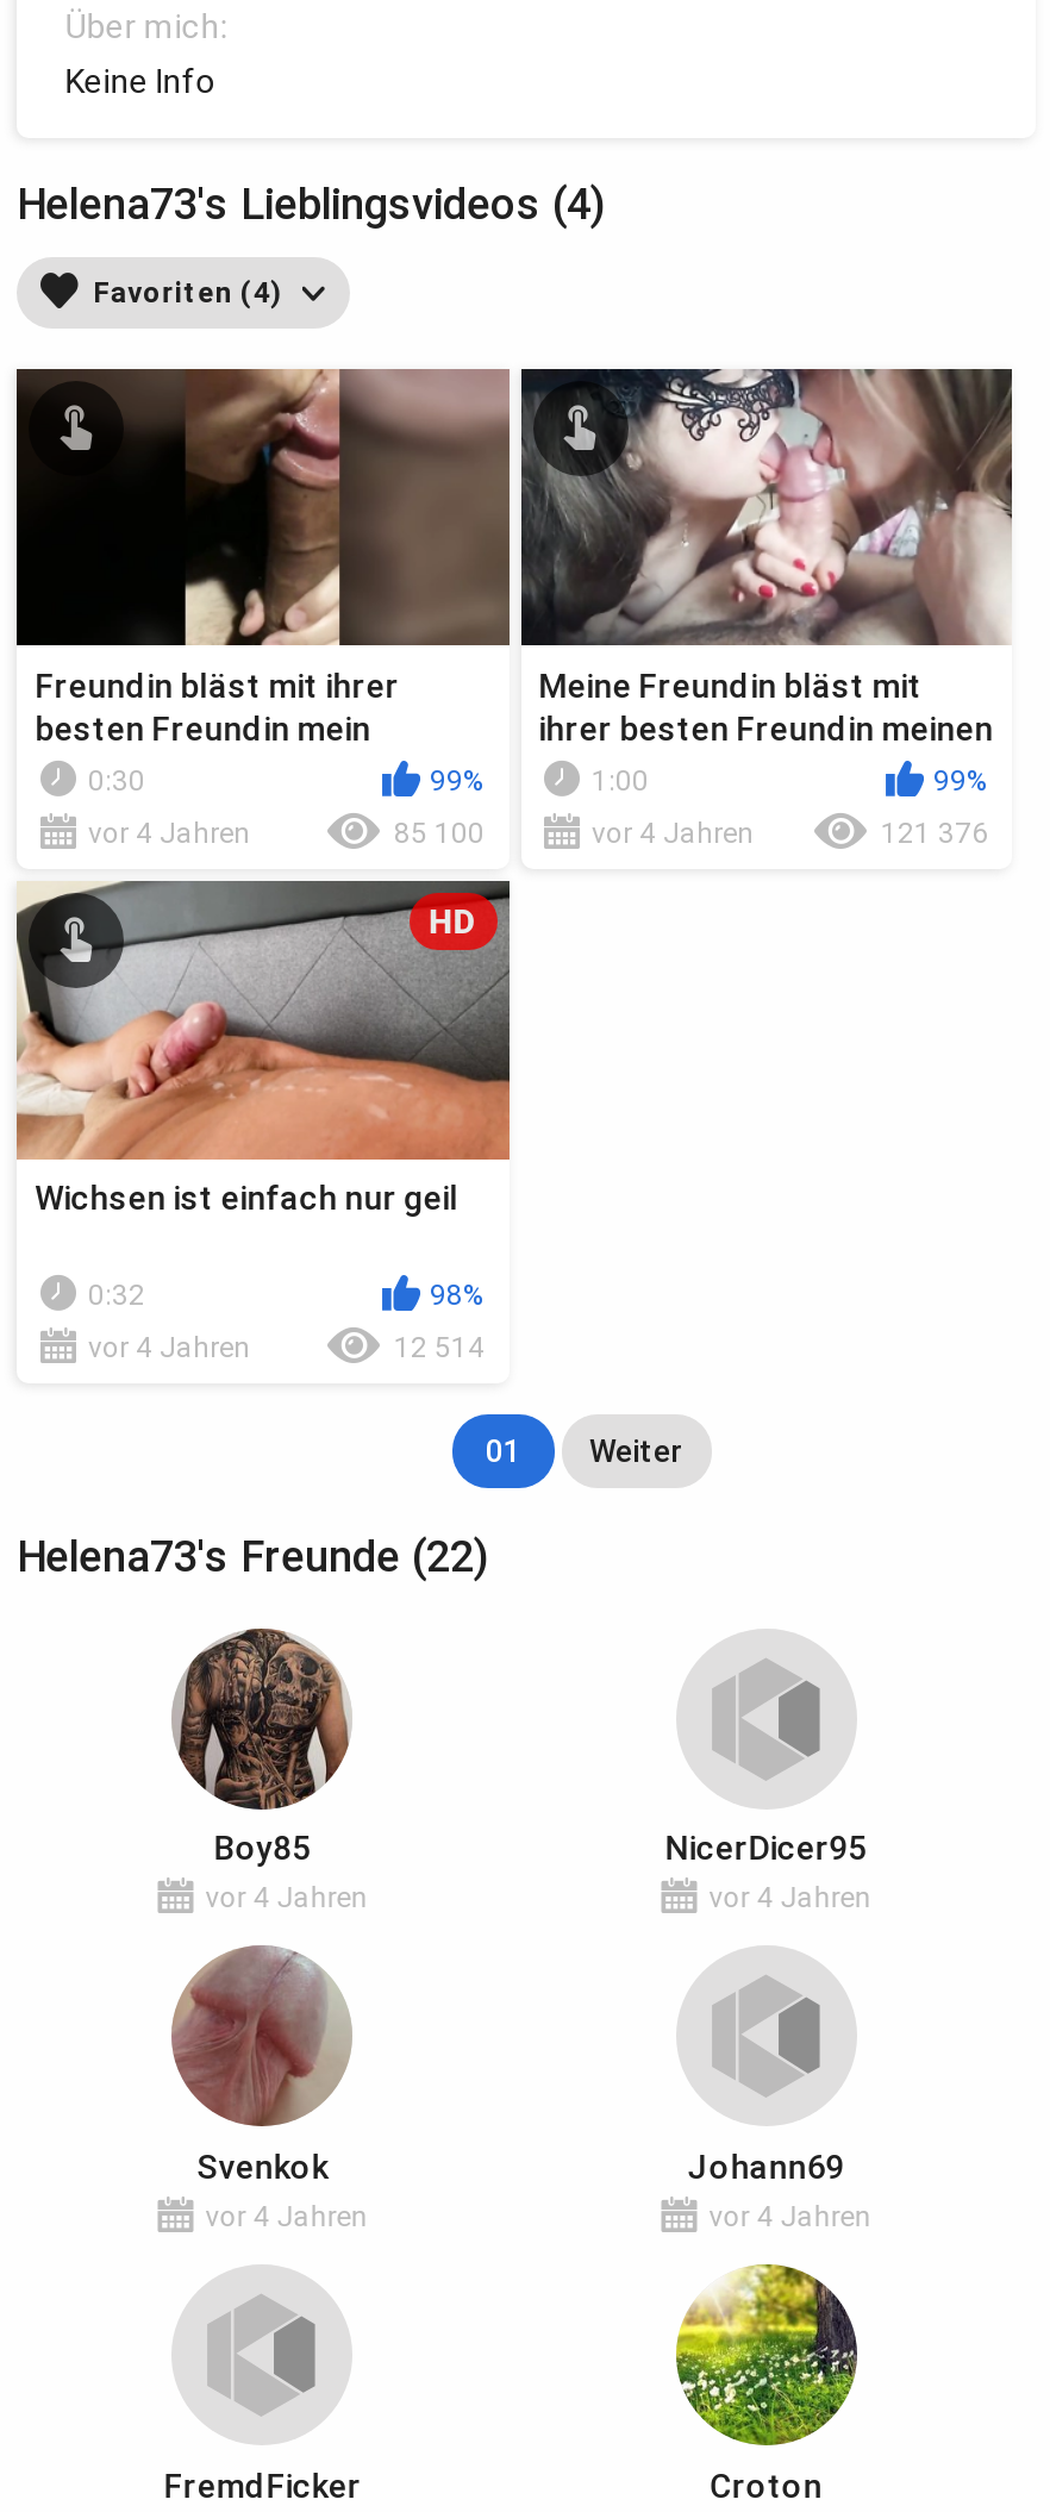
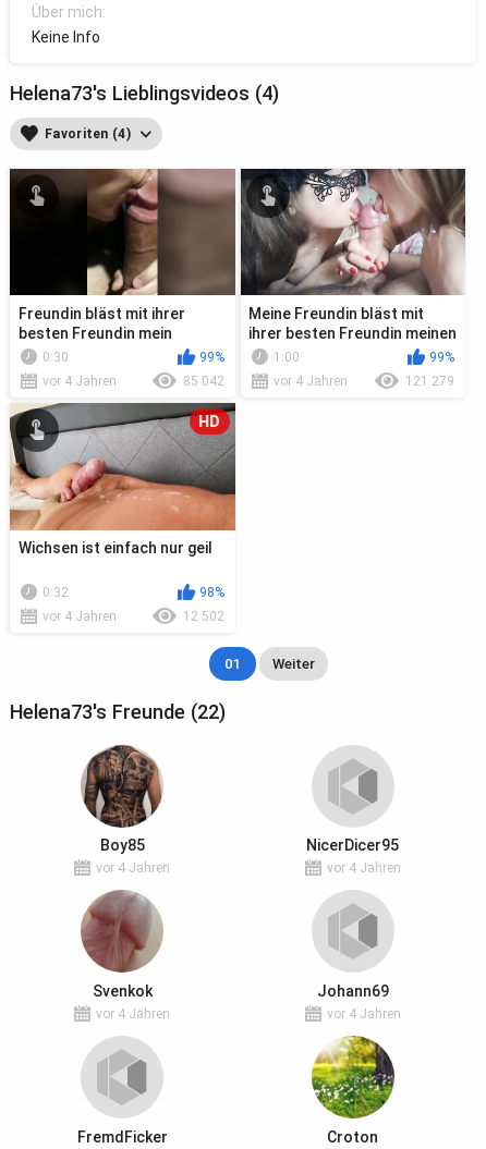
- 85 100
+ 85 042

- 121 376
+ 121 279

- 12 514
+ 12 502
